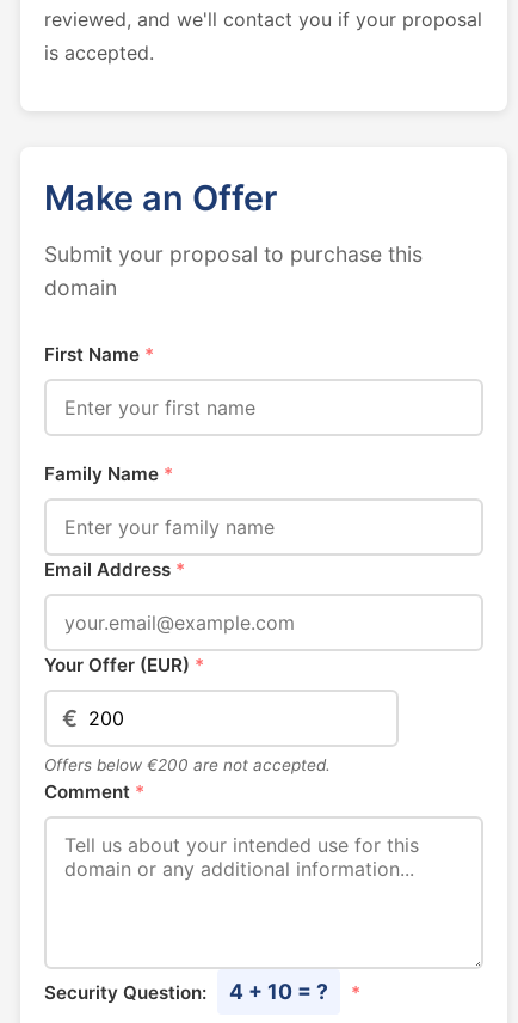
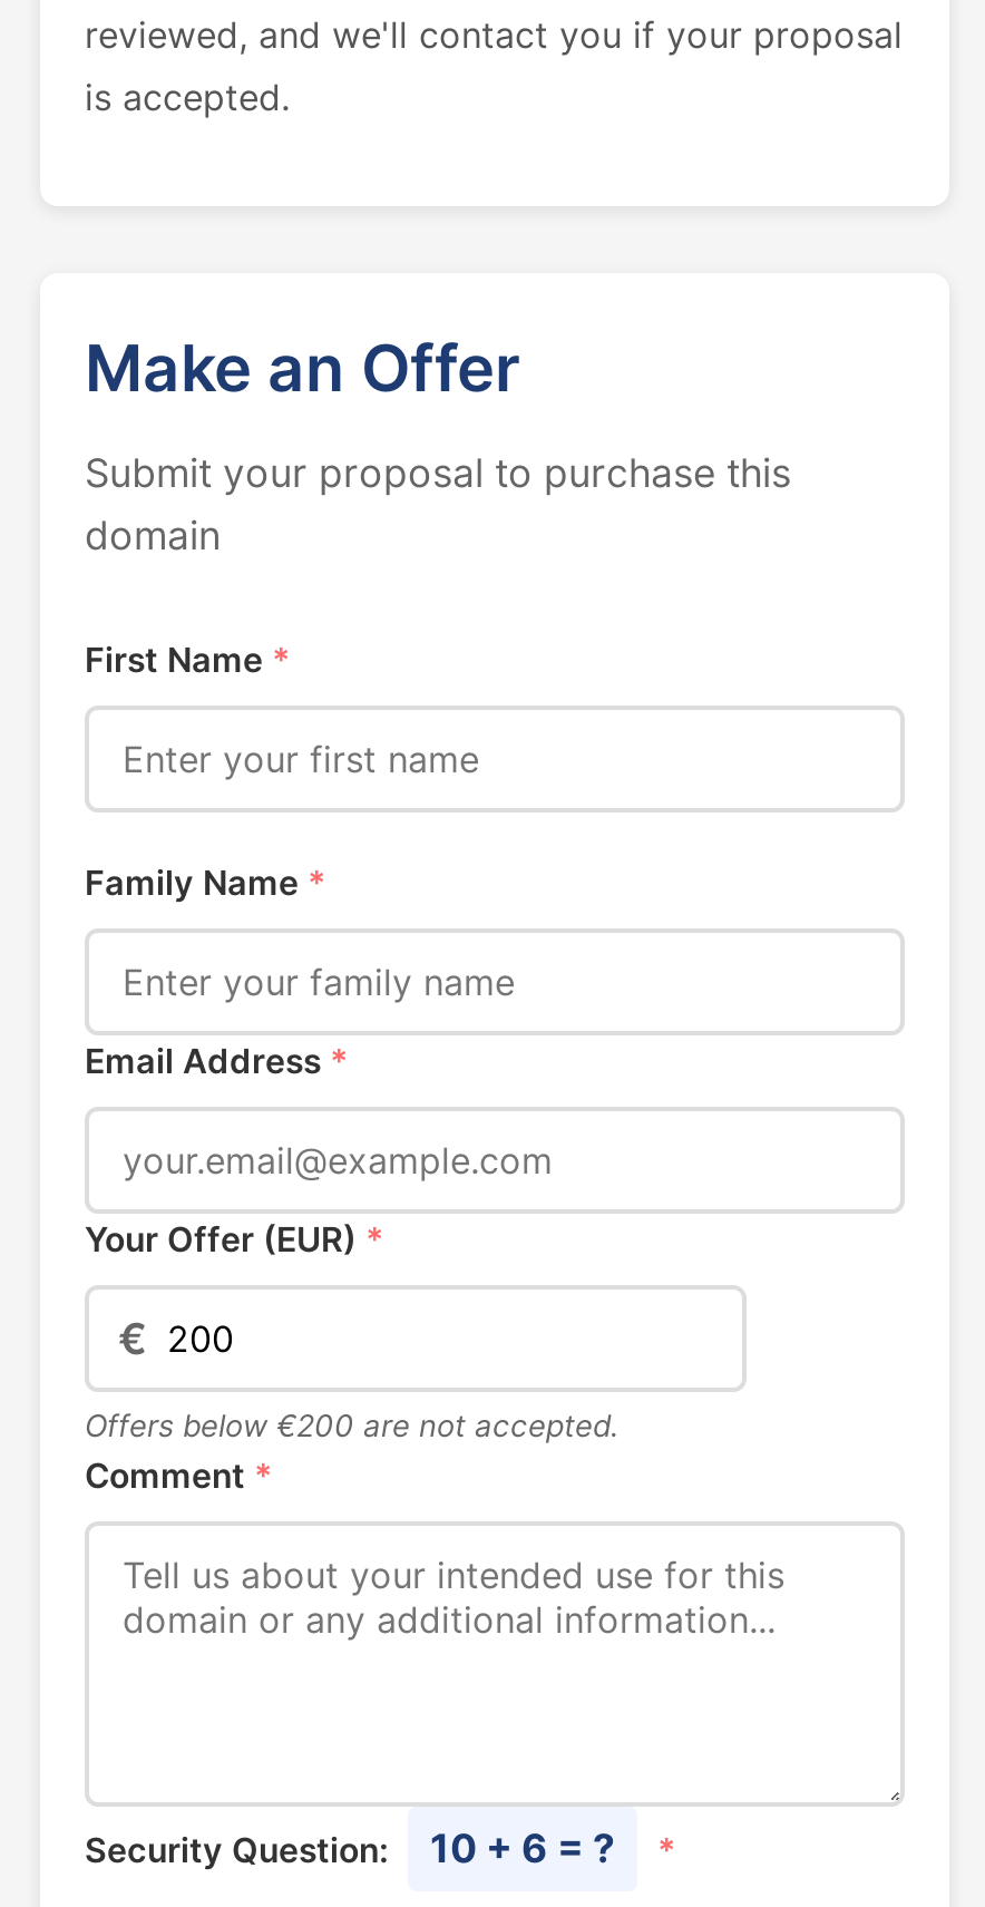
- 4 + 10 = ?
+ 10 + 6 = ?
